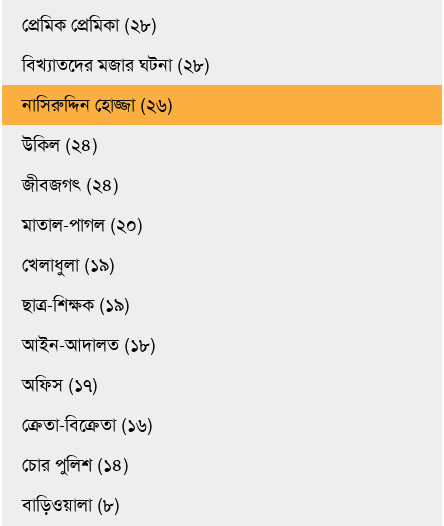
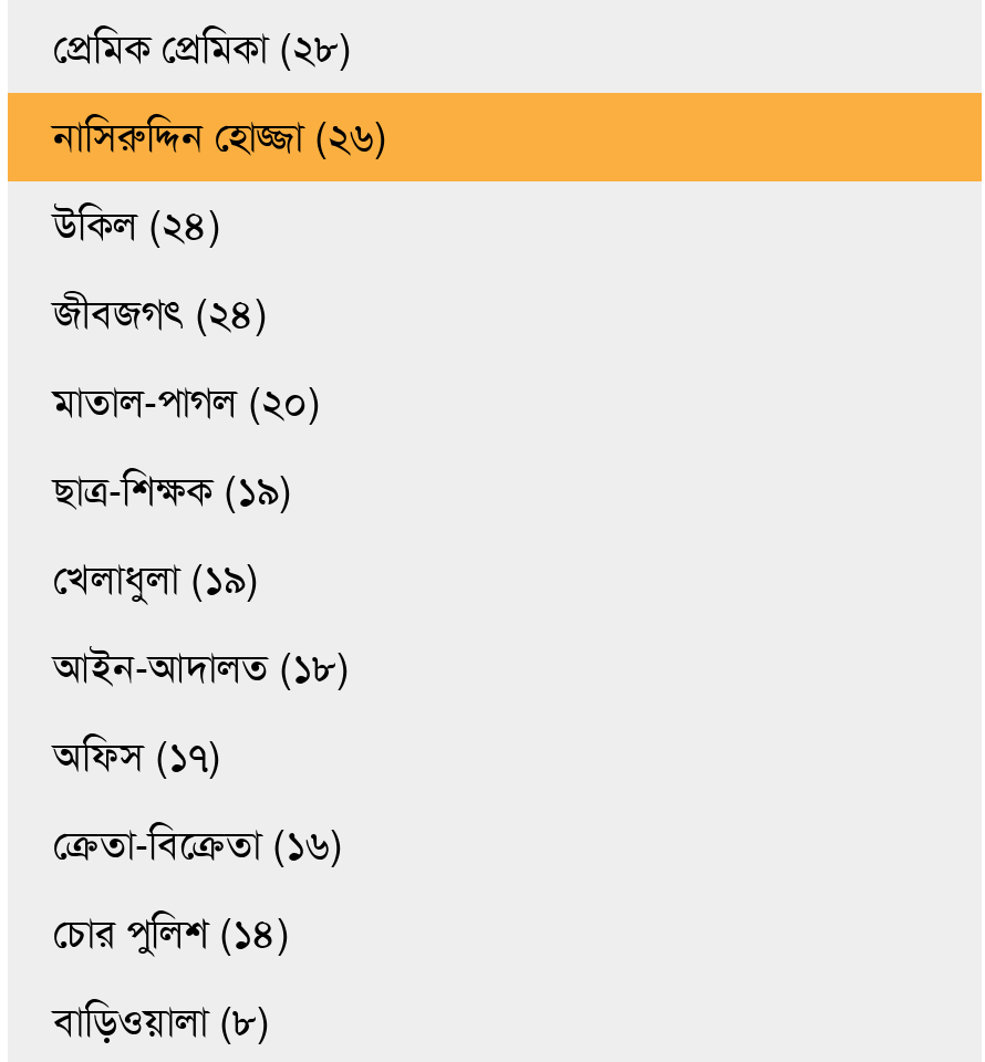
- বিখ্যাতদের মজার ঘটনা (২৮)

+ ছাত্র-শিক্ষক (১৯)

- ছাত্র-শিক্ষক (১৯)
